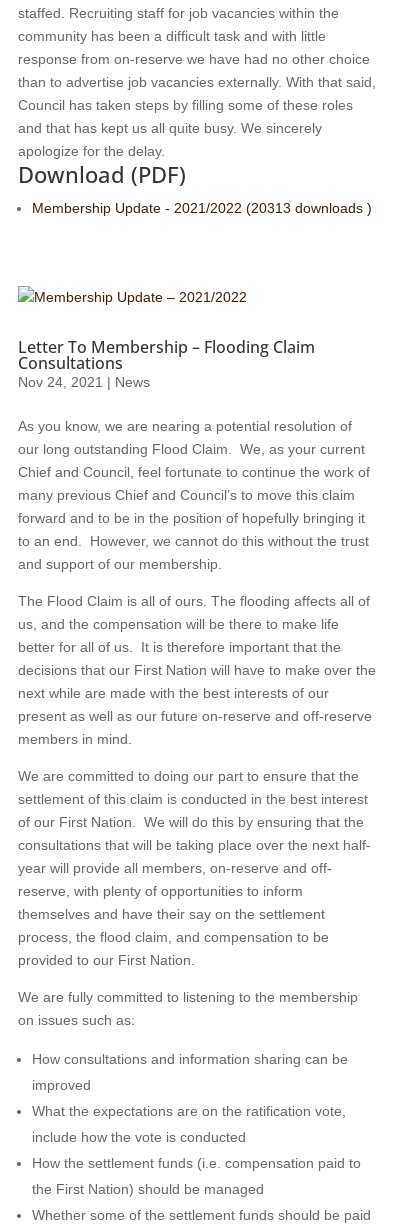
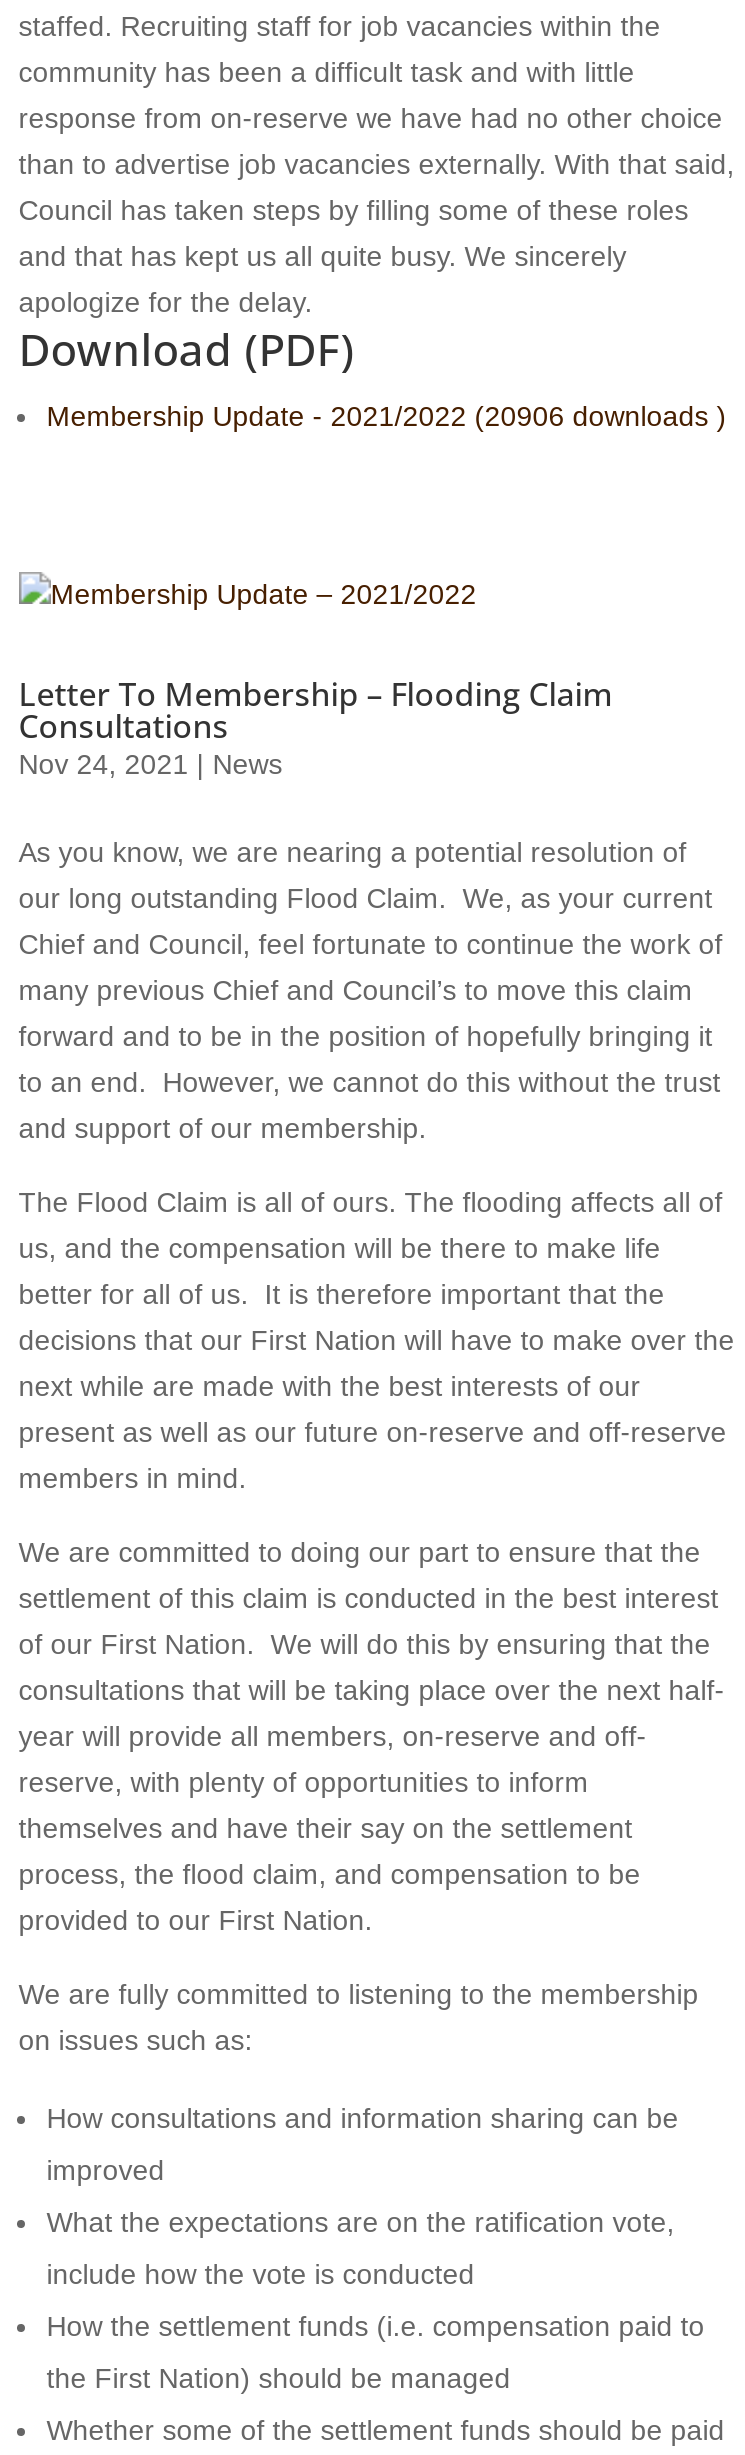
- Membership Update - 2021/2022 (20313 downloads )
+ Membership Update - 2021/2022 (20906 downloads )
